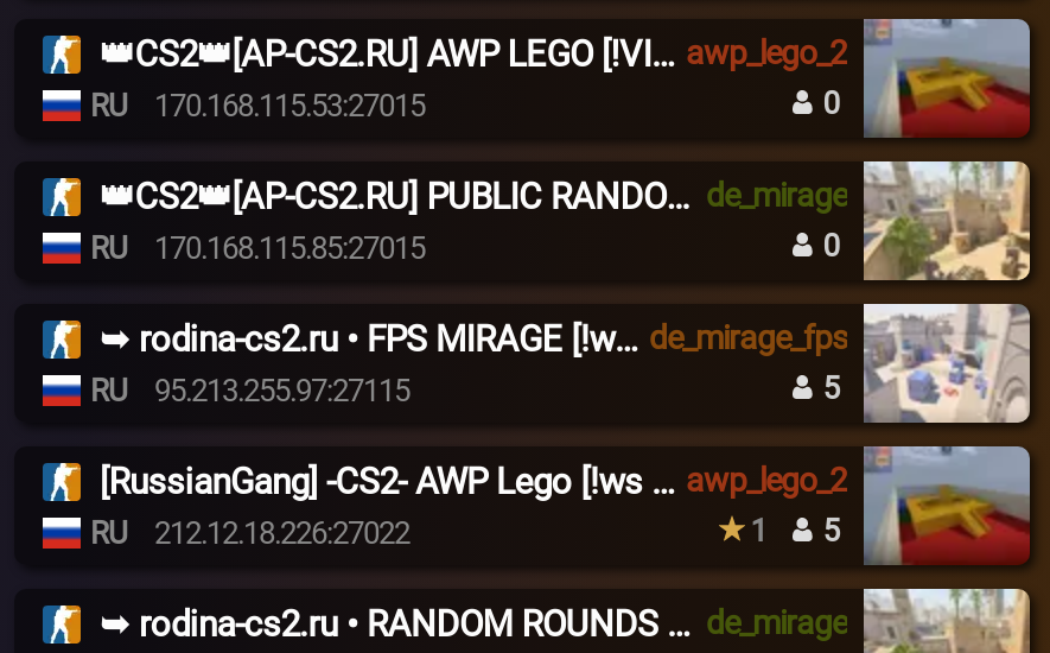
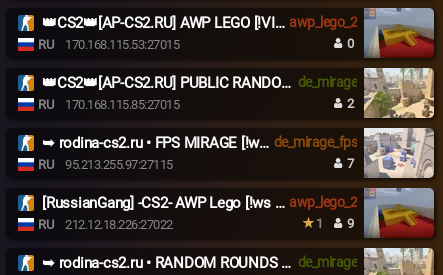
- 0
+ 2

- 5
+ 7

- 1 5
+ 1 9
